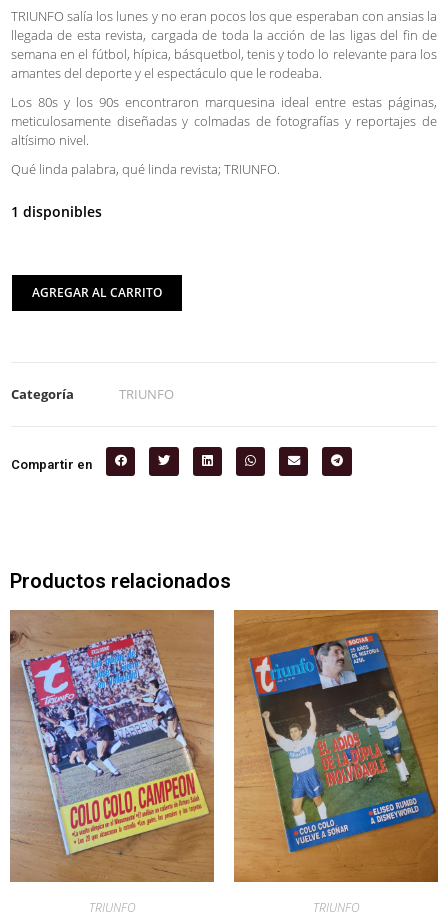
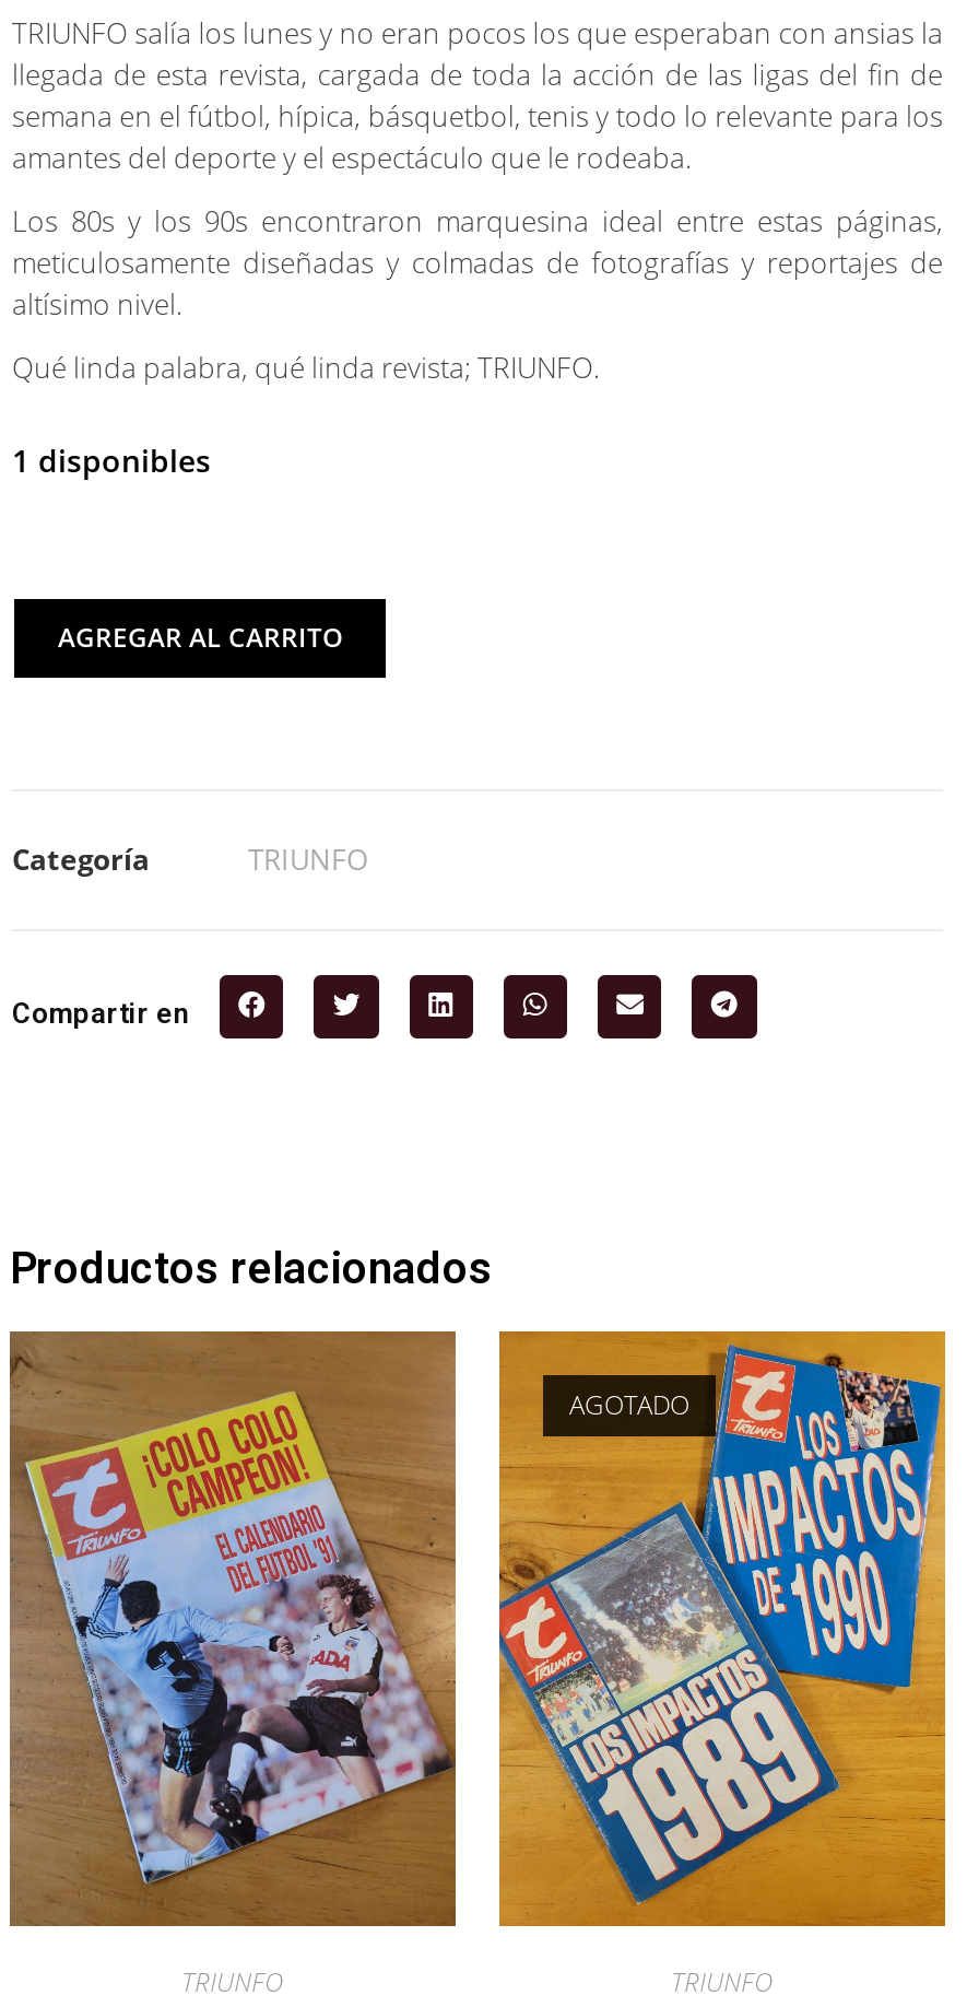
+ AGOTADO

- [image]
+ [image]

- [image]
+ [image]
